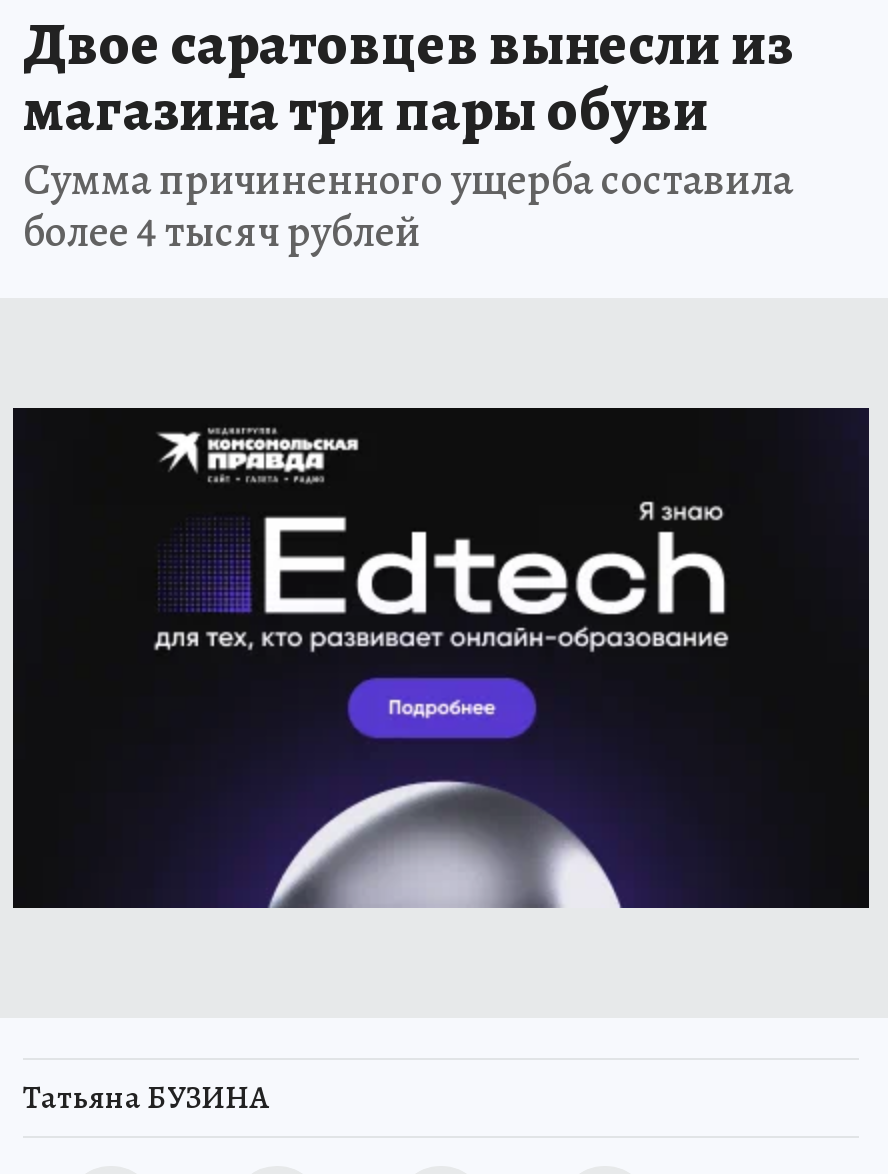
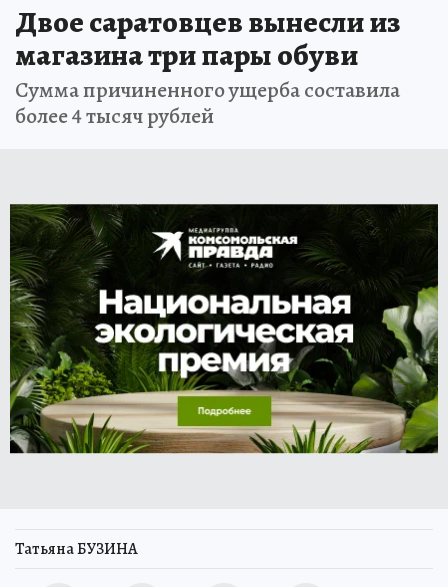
- [image]
+ [image]
